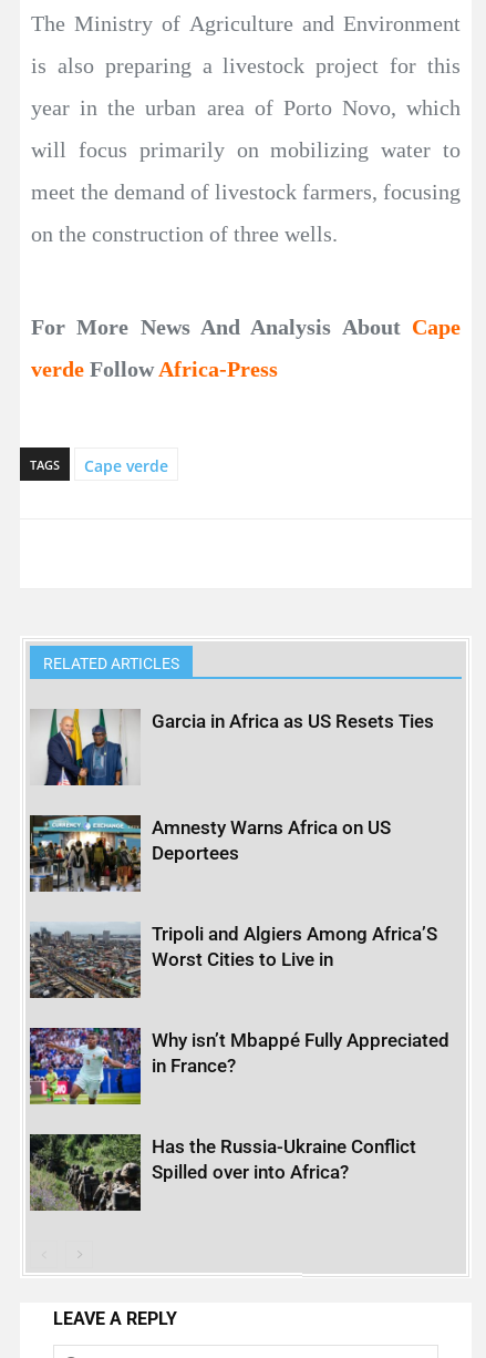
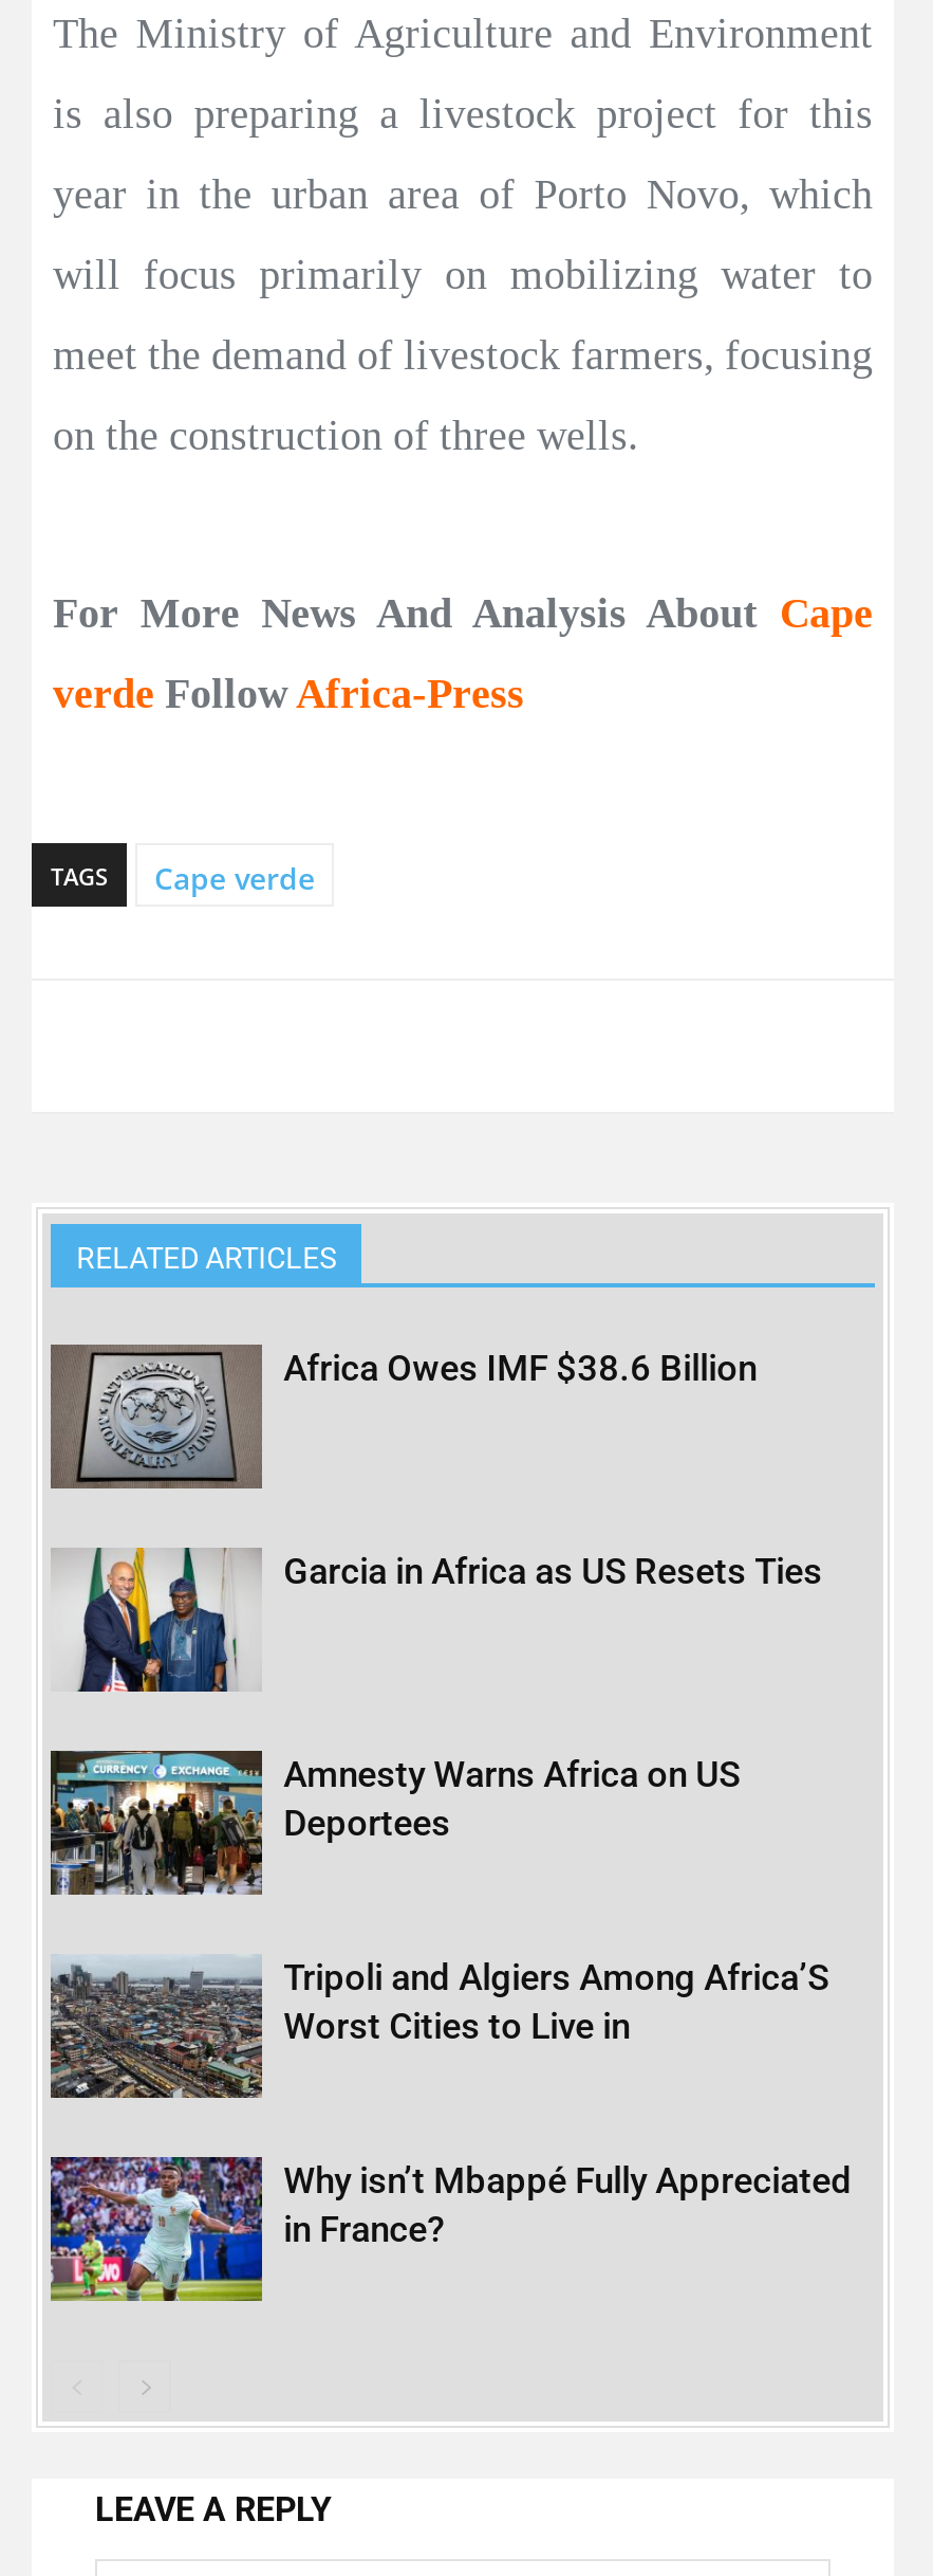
+ [image]
+ Africa Owes IMF $38.6 Billion

moved down: [image] | Garcia in Africa as US Resets Ties | Amnesty Warns Africa on US | Deportees | Tripoli and Algiers Among Africa’S | Worst Cities to Live in | Why isn’t Mbappé Fully Appreciated | in France?

- [image]
- Has the Russia-Ukraine Conflict
- Spilled over into Africa?
